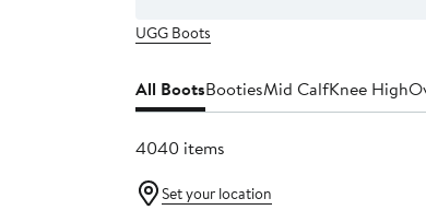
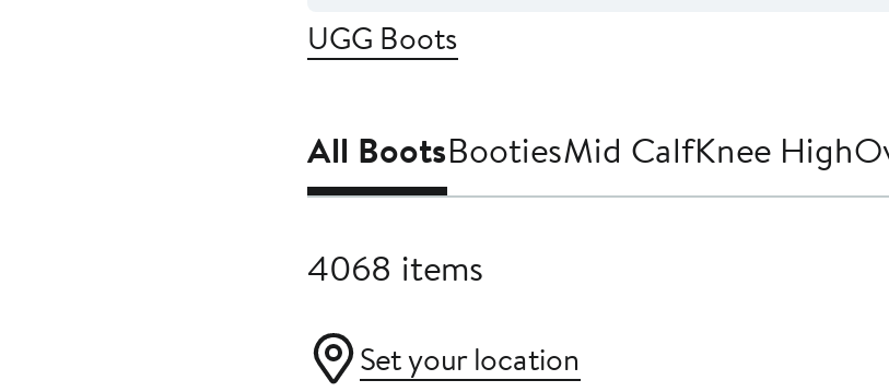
- 4040 items
+ 4068 items
